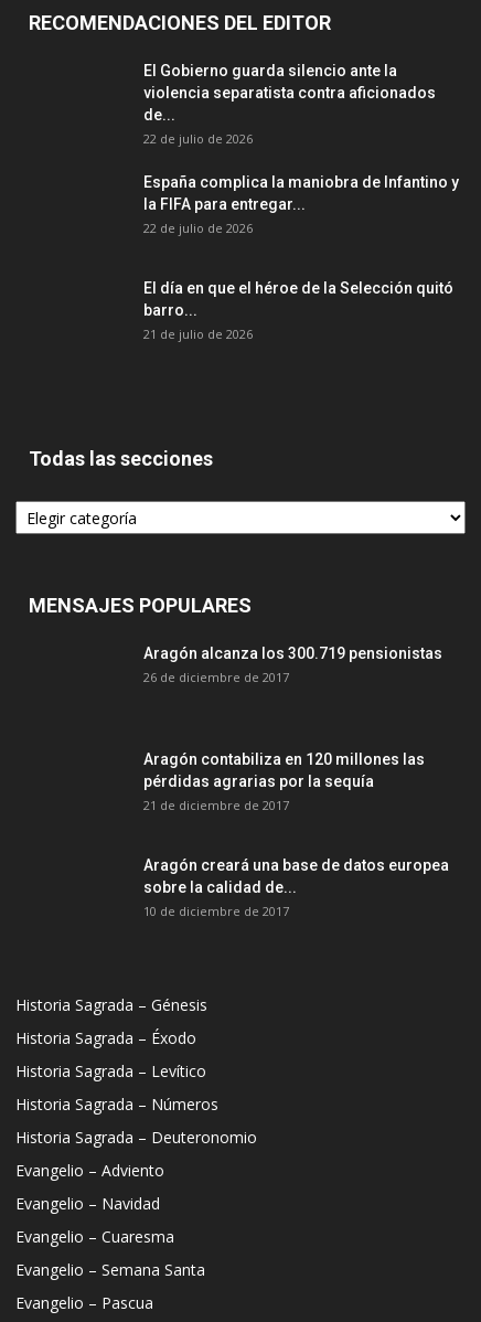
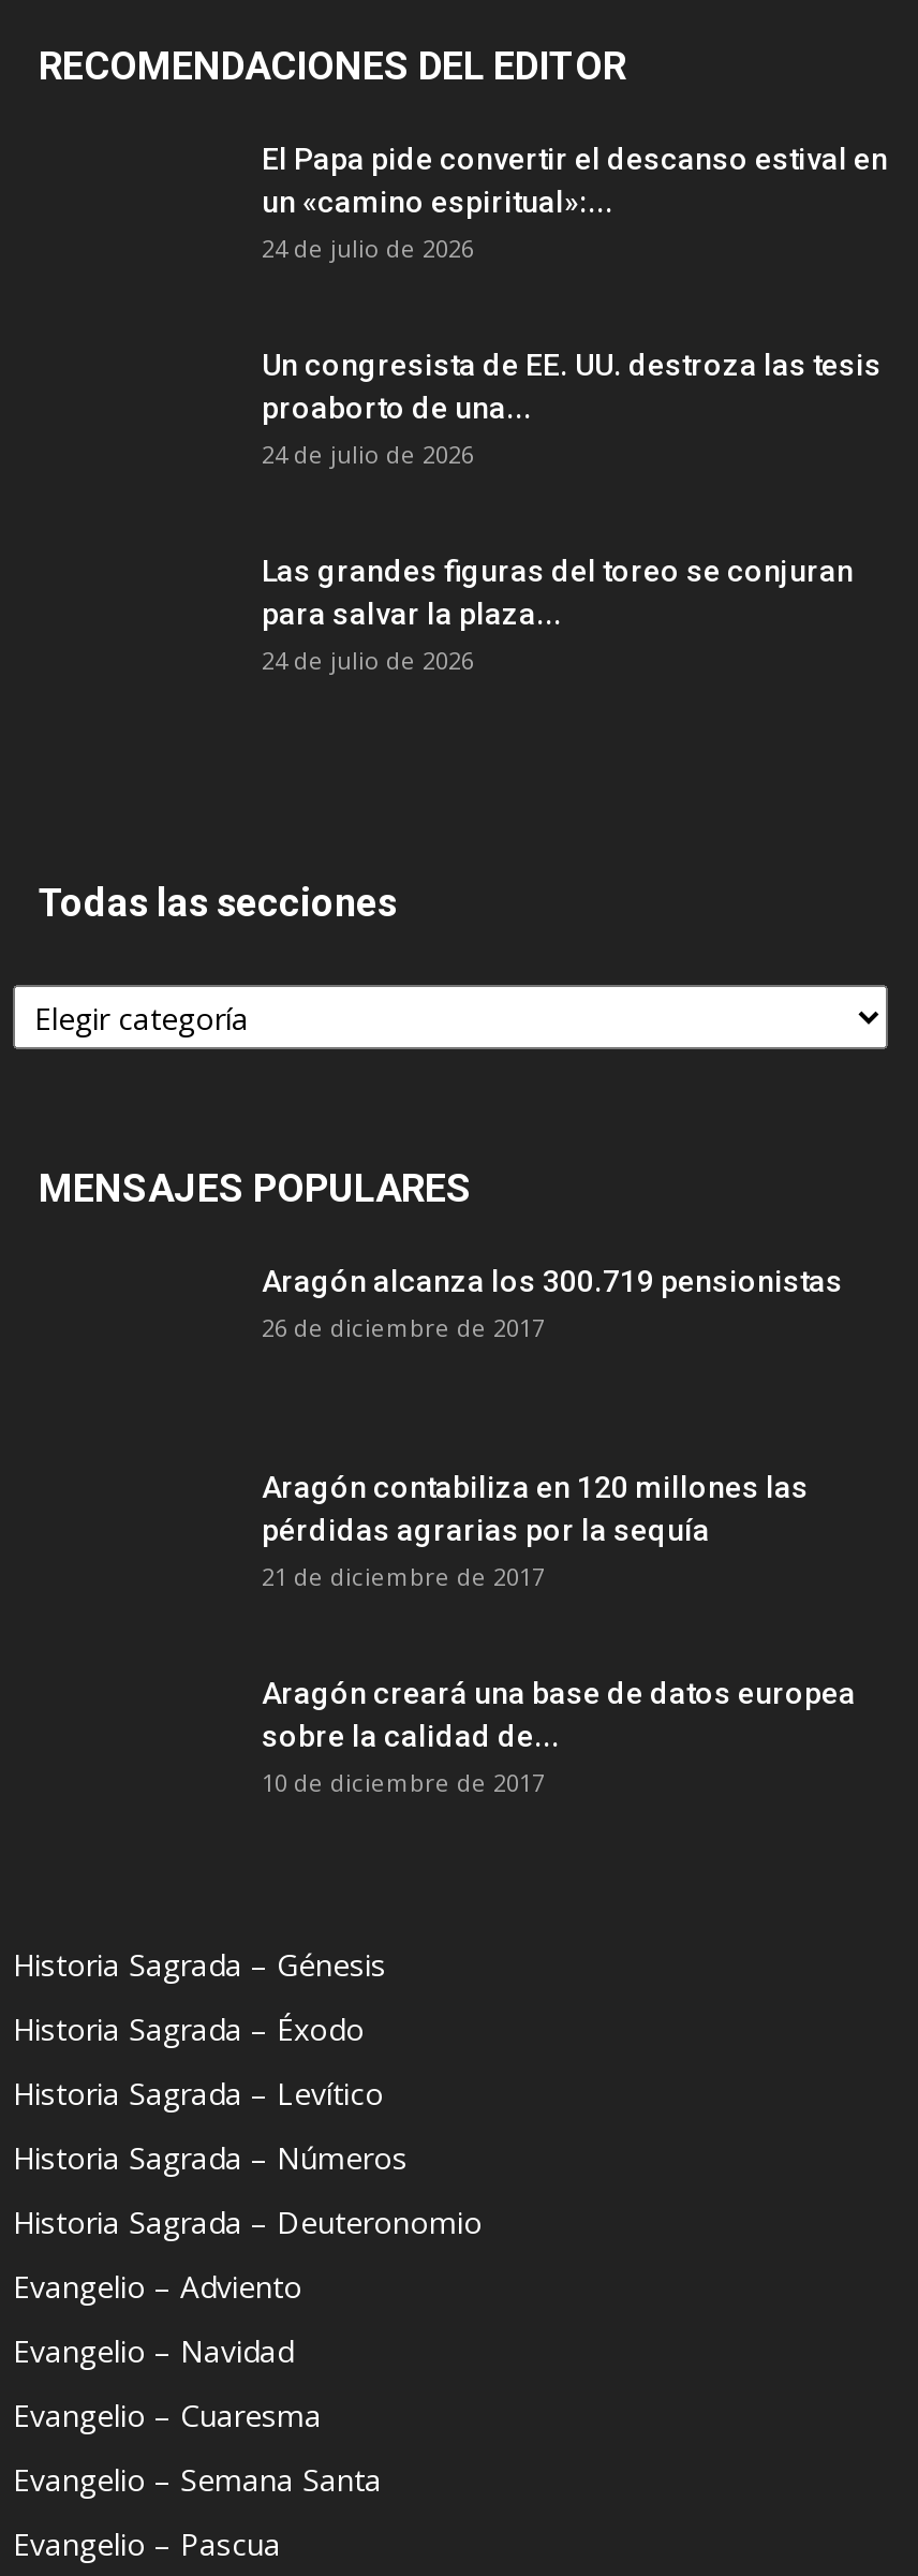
- El Gobierno guarda silencio ante la
- violencia separatista contra aficionados
- de...
- 22 de julio de 2026
+ El Papa pide convertir el descanso estival en
+ un «camino espiritual»:...
+ 24 de julio de 2026

- España complica la maniobra de Infantino y
- la FIFA para entregar...
- 22 de julio de 2026
+ Un congresista de EE. UU. destroza las tesis
+ proaborto de una...
+ 24 de julio de 2026

- El día en que el héroe de la Selección quitó
- barro...
- 21 de julio de 2026
+ Las grandes figuras del toreo se conjuran
+ para salvar la plaza...
+ 24 de julio de 2026
